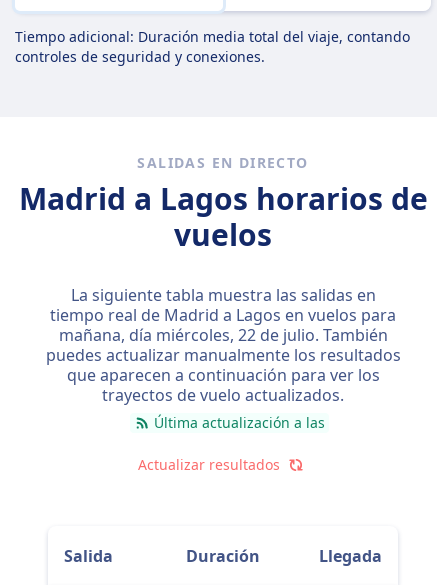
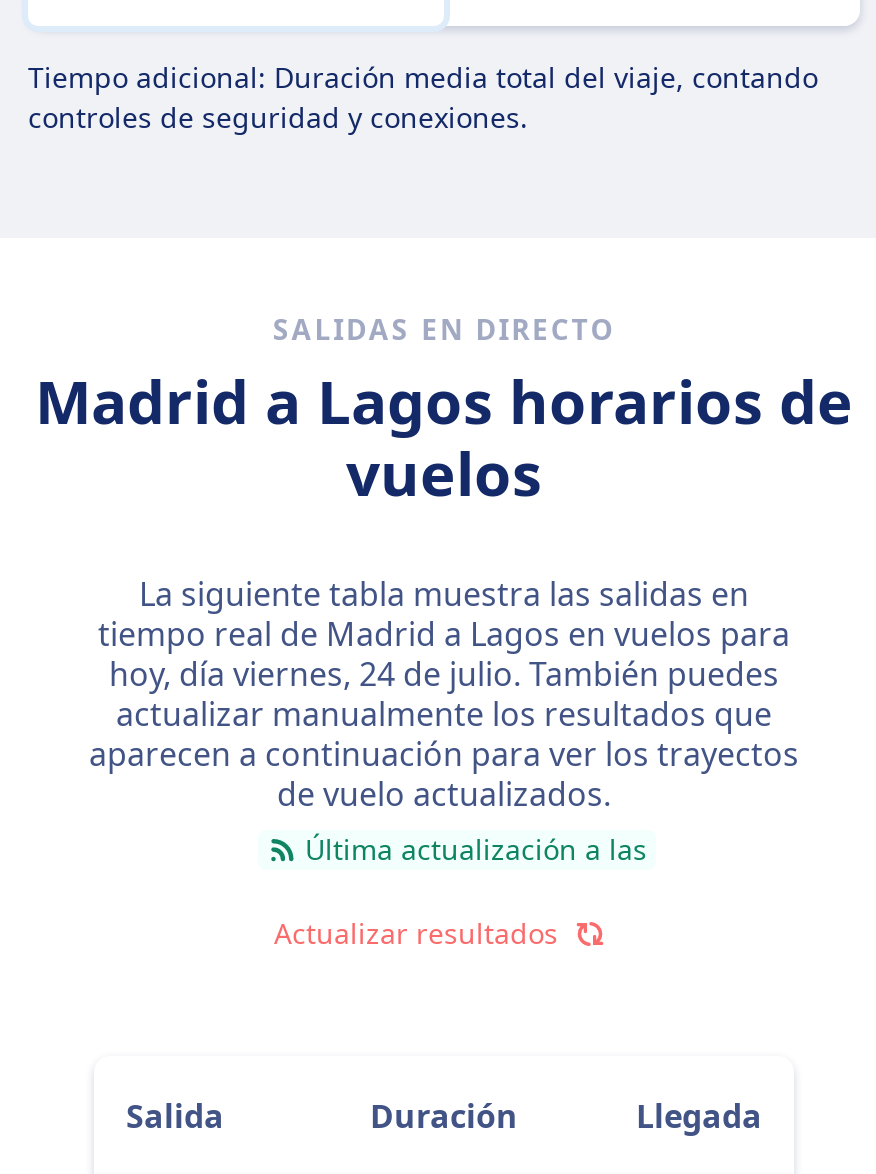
- mañana, día miércoles, 22 de julio. También
- puedes actualizar manualmente los resultados
- que aparecen a continuación para ver los
- trayectos de vuelo actualizados.
+ hoy, día viernes, 24 de julio. También puedes
+ actualizar manualmente los resultados que
+ aparecen a continuación para ver los trayectos
+ de vuelo actualizados.
